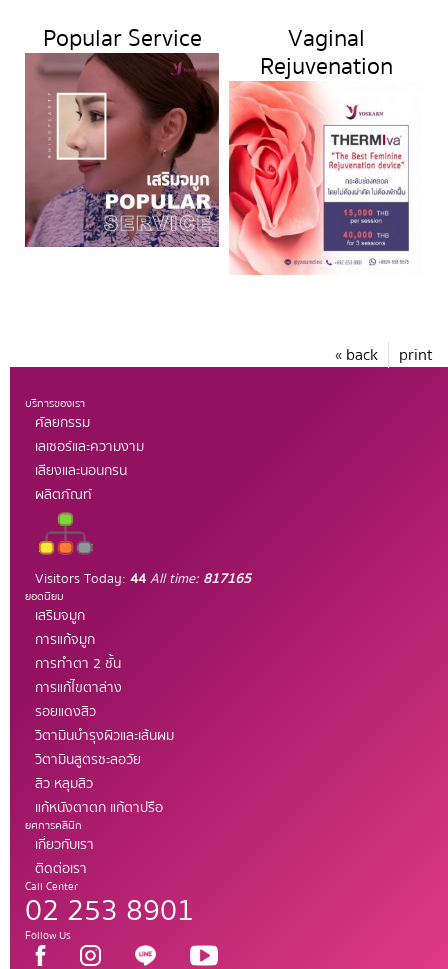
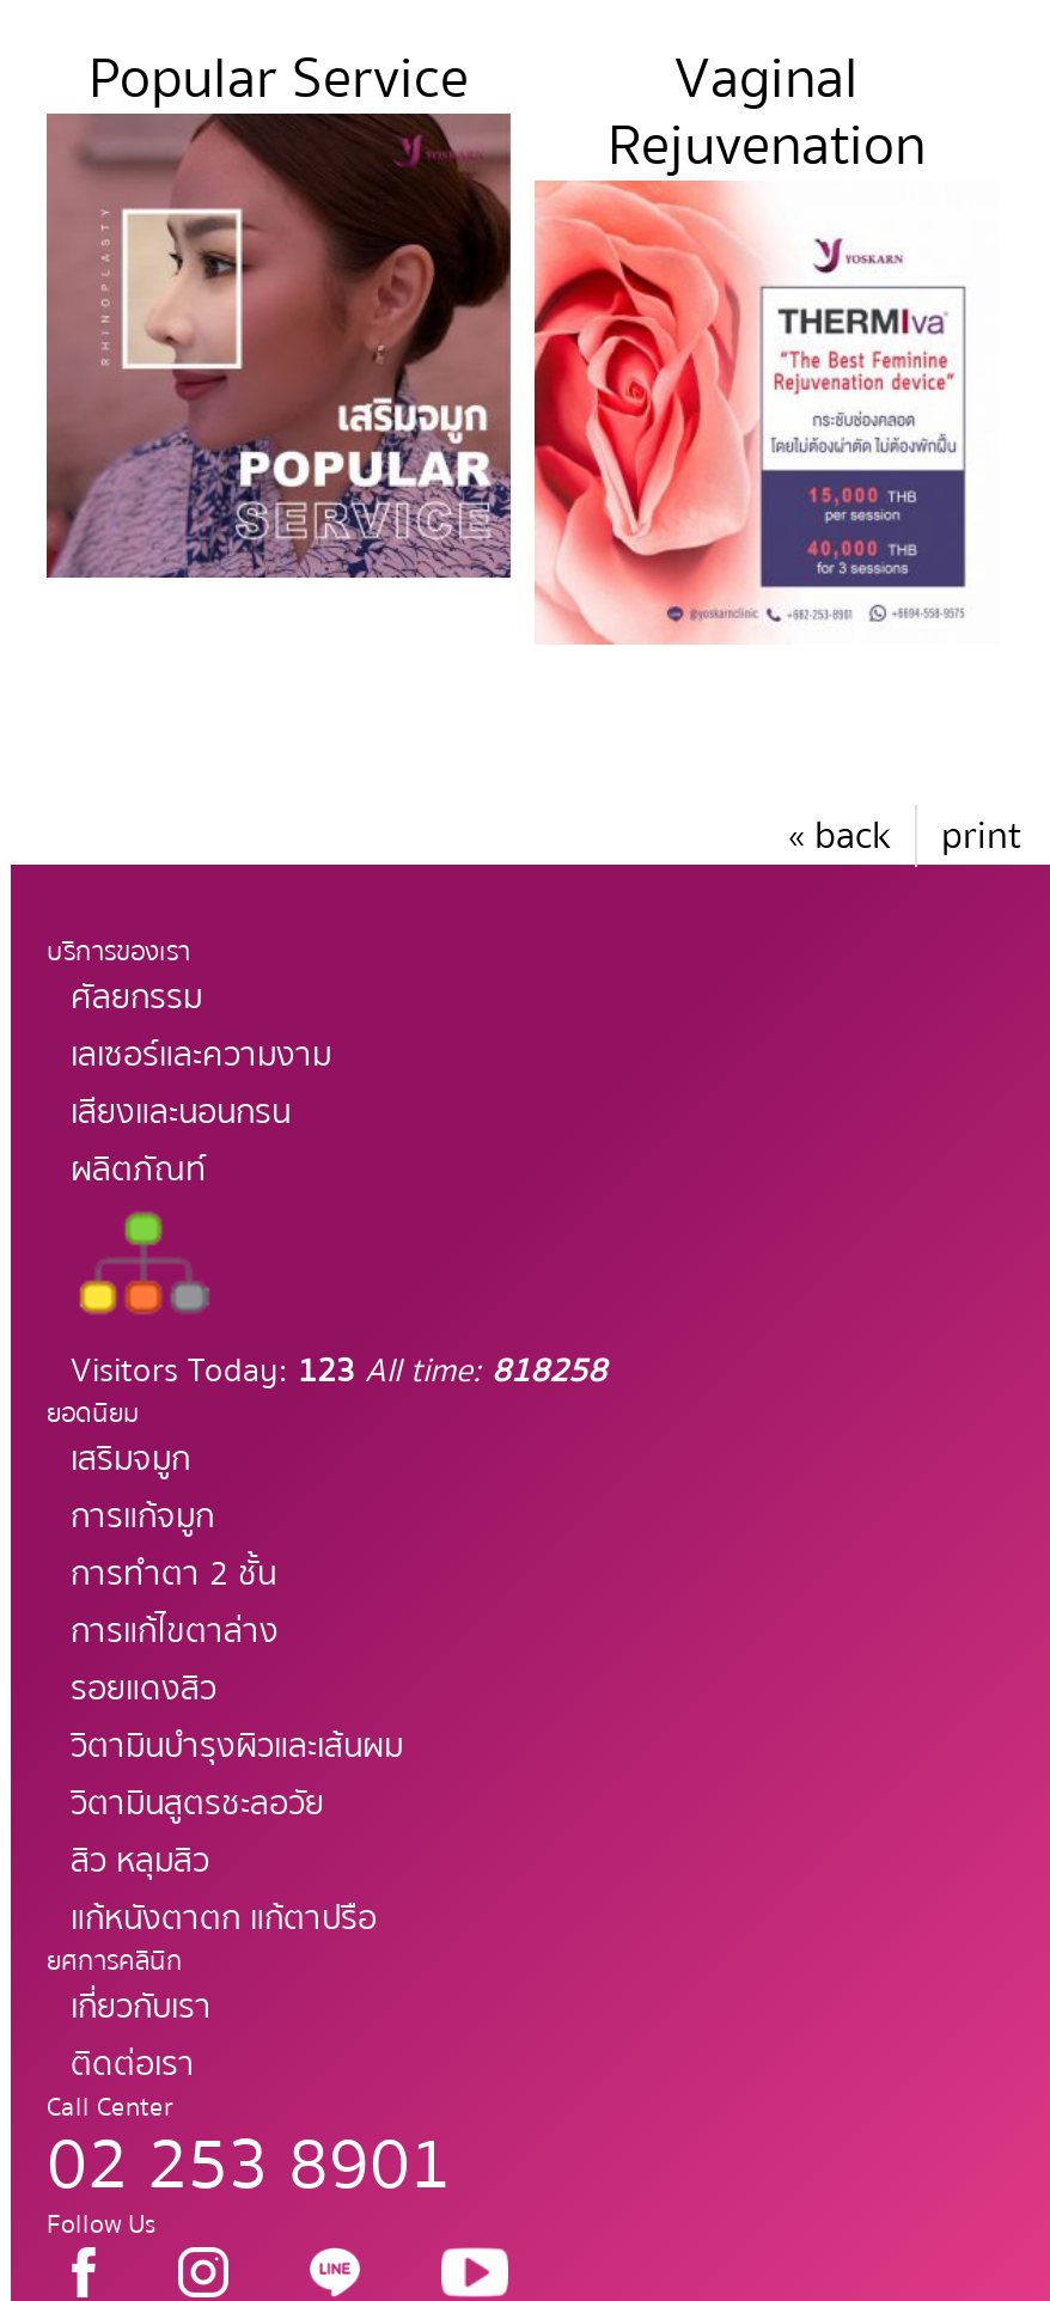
- Visitors Today: 44 All time: 817165
+ Visitors Today: 123 All time: 818258
